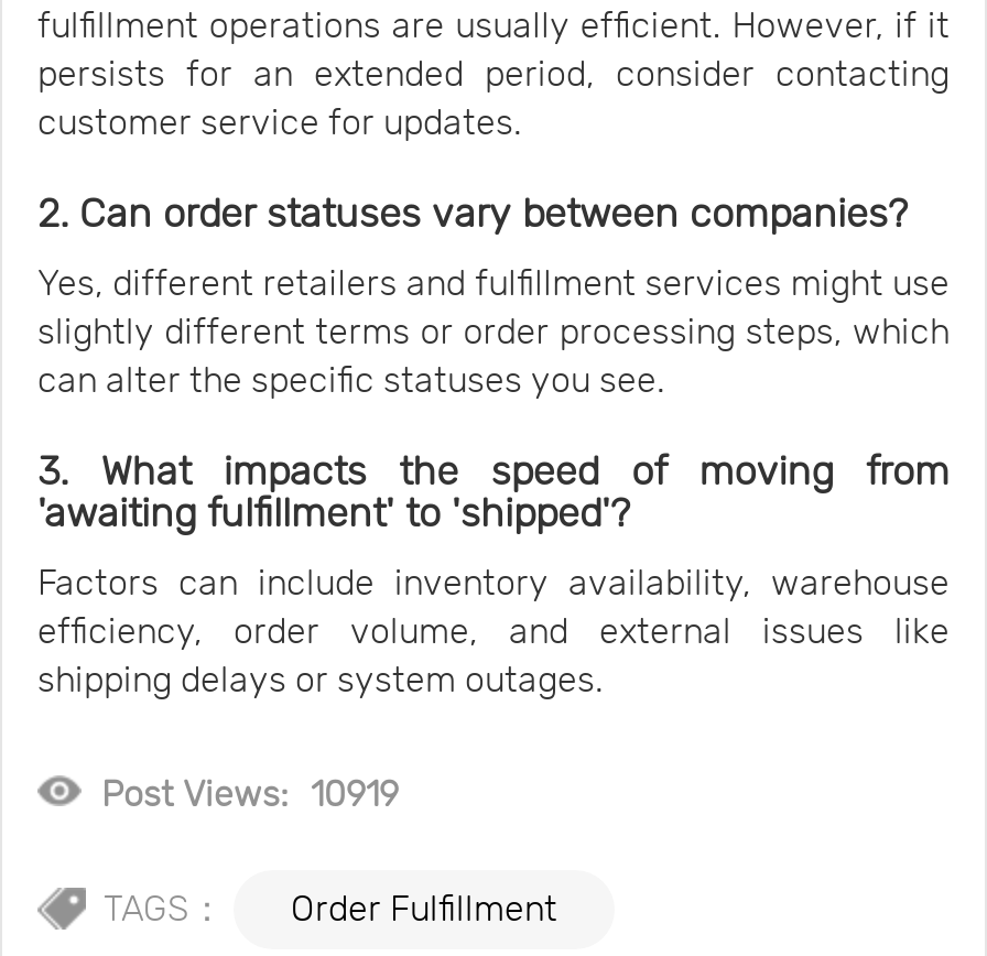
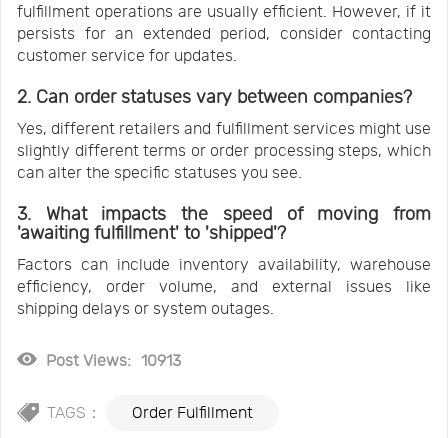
- Post Views: 10919
+ Post Views: 10913
